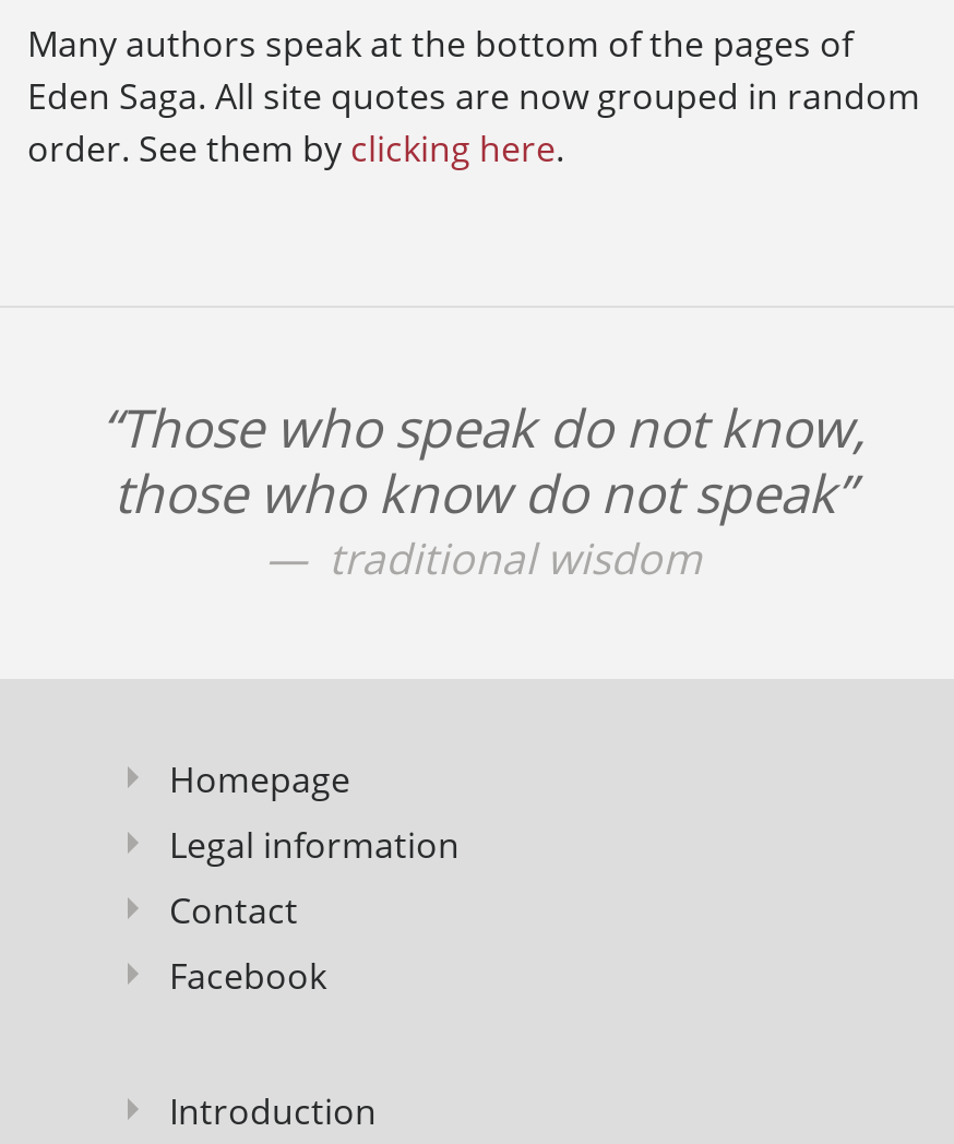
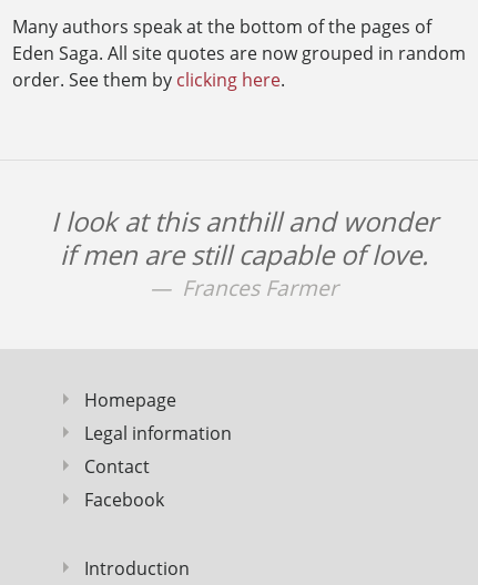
- “Those who speak do not know,
- those who know do not speak”
- traditional wisdom
+ I look at this anthill and wonder
+ if men are still capable of love.
+ Frances Farmer
